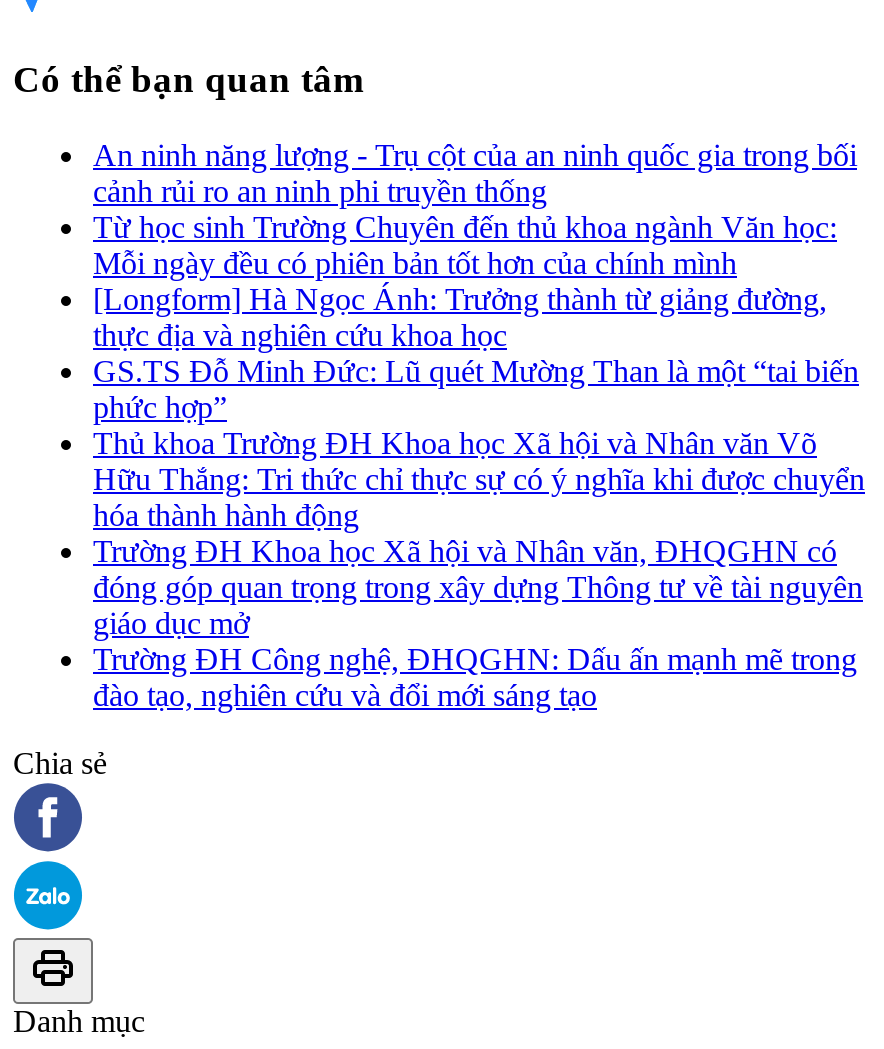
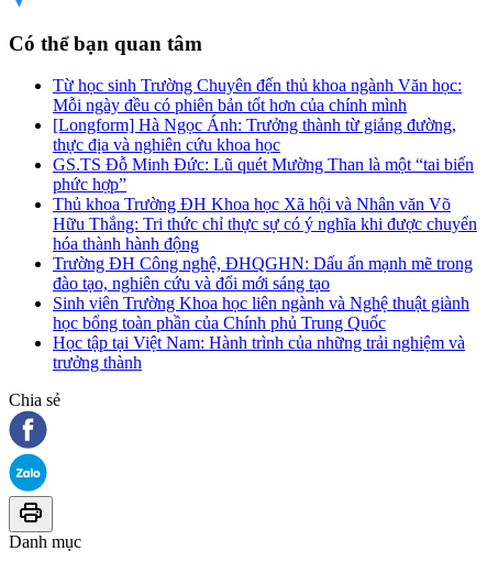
- An ninh năng lượng - Trụ cột của an ninh quốc gia trong bối
- cảnh rủi ro an ninh phi truyền thống

moved up: Từ học sinh Trường Chuyên đến thủ khoa ngành Văn học: | Mỗi ngày đều có phiên bản tốt hơn của chính mình | [Longform] Hà Ngọc Ánh: Trưởng thành từ giảng đường, | ... | Hữu Thắng: Tri thức chỉ thực sự có ý nghĩa khi được chuyển | hóa thành hành động

- Trường ĐH Khoa học Xã hội và Nhân văn, ĐHQGHN có
- đóng góp quan trọng trong xây dựng Thông tư về tài nguyên
- giáo dục mở

moved up: Trường ĐH Công nghệ, ĐHQGHN: Dấu ấn mạnh mẽ trong | đào tạo, nghiên cứu và đổi mới sáng tạo

+ Sinh viên Trường Khoa học liên ngành và Nghệ thuật giành
+ học bổng toàn phần của Chính phủ Trung Quốc
+ Học tập tại Việt Nam: Hành trình của những trải nghiệm và
+ trưởng thành
